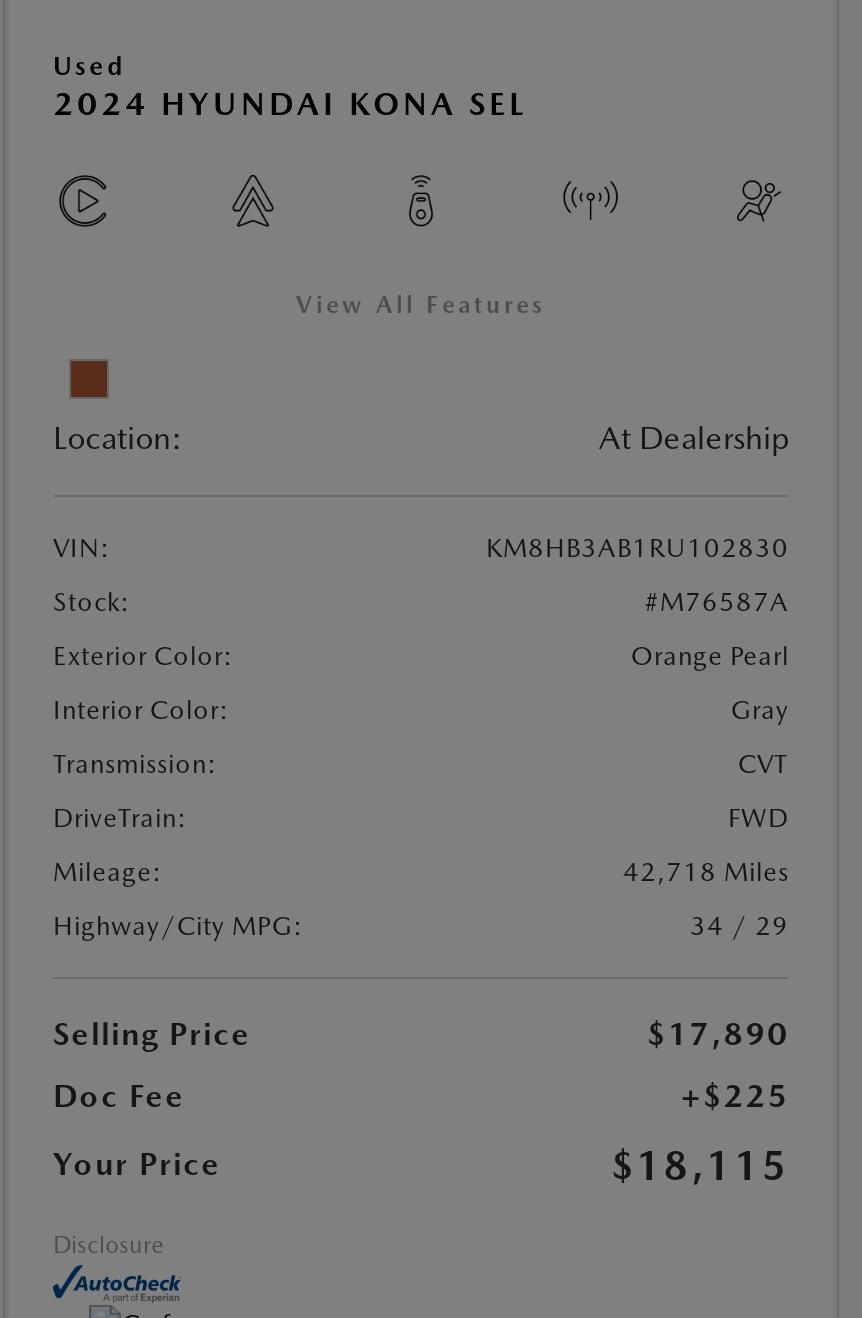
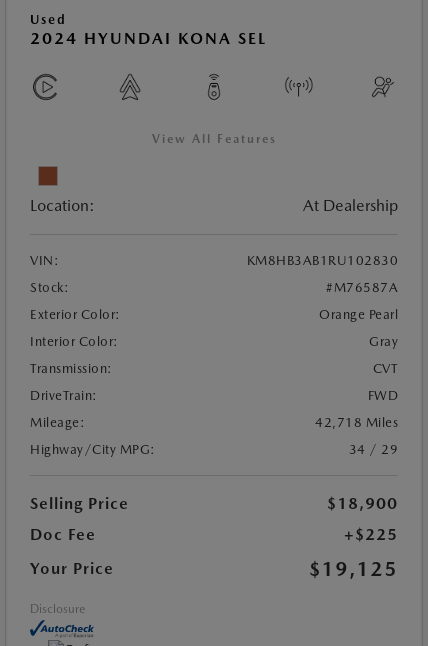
- $17,890
+ $18,900

- $18,115
+ $19,125
